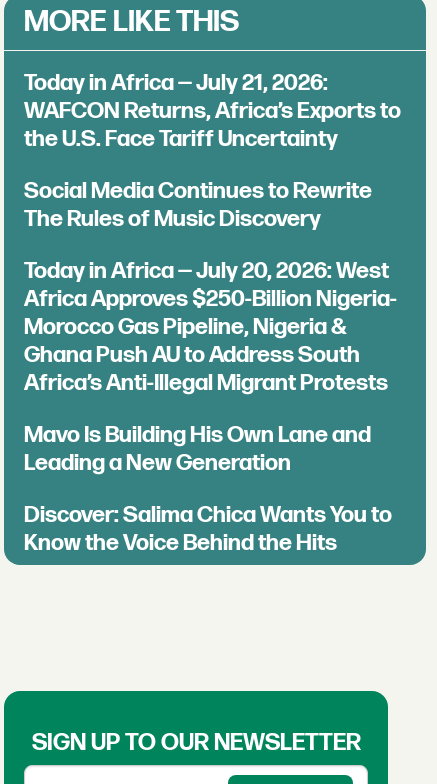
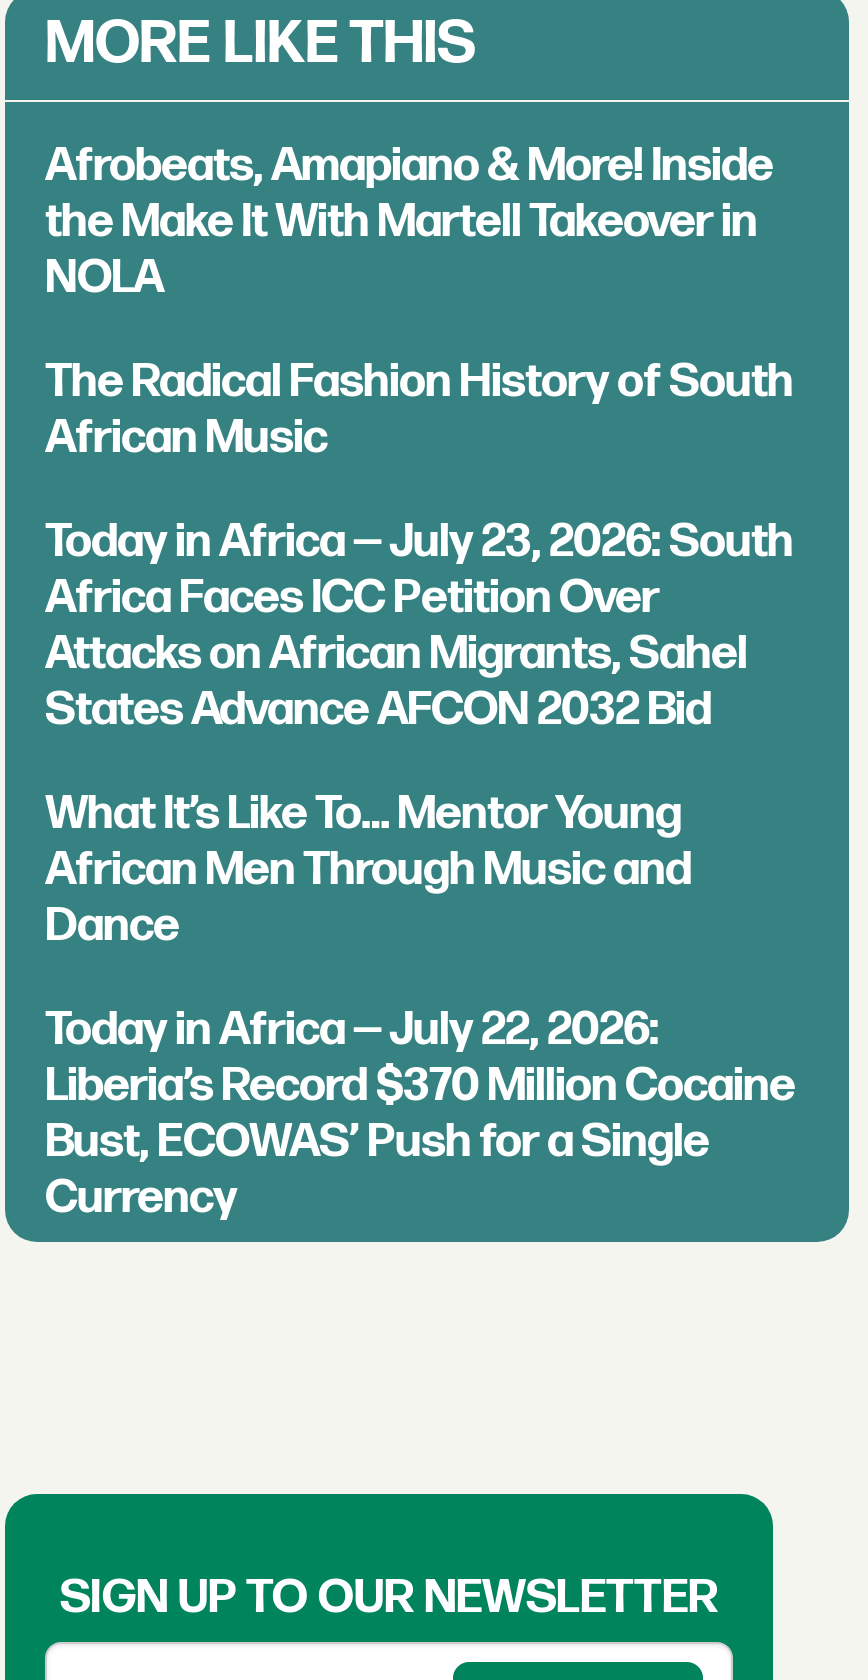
- Today in Africa — July 21, 2026:
- WAFCON Returns, Africa’s Exports to
- the U.S. Face Tariff Uncertainty
+ Afrobeats, Amapiano & More! Inside
+ the Make It With Martell Takeover in
+ NOLA

- Social Media Continues to Rewrite
- The Rules of Music Discovery
+ The Radical Fashion History of South
+ African Music

- Today in Africa — July 20, 2026: West
- Africa Approves $250-Billion Nigeria-
- Morocco Gas Pipeline, Nigeria &
- Ghana Push AU to Address South
- Africa’s Anti-Illegal Migrant Protests
+ Today in Africa — July 23, 2026: South
+ Africa Faces ICC Petition Over
+ Attacks on African Migrants, Sahel
+ States Advance AFCON 2032 Bid

- Mavo Is Building His Own Lane and
- Leading a New Generation
+ What It’s Like To… Mentor Young
+ African Men Through Music and
+ Dance

- Discover: Salima Chica Wants You to
- Know the Voice Behind the Hits
+ Today in Africa — July 22, 2026:
+ Liberia’s Record $370 Million Cocaine
+ Bust, ECOWAS’ Push for a Single
+ Currency
